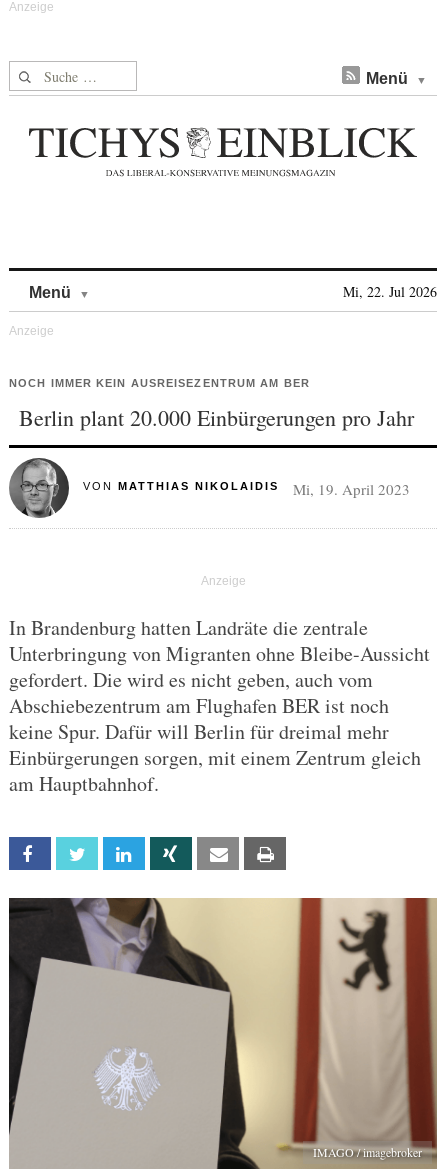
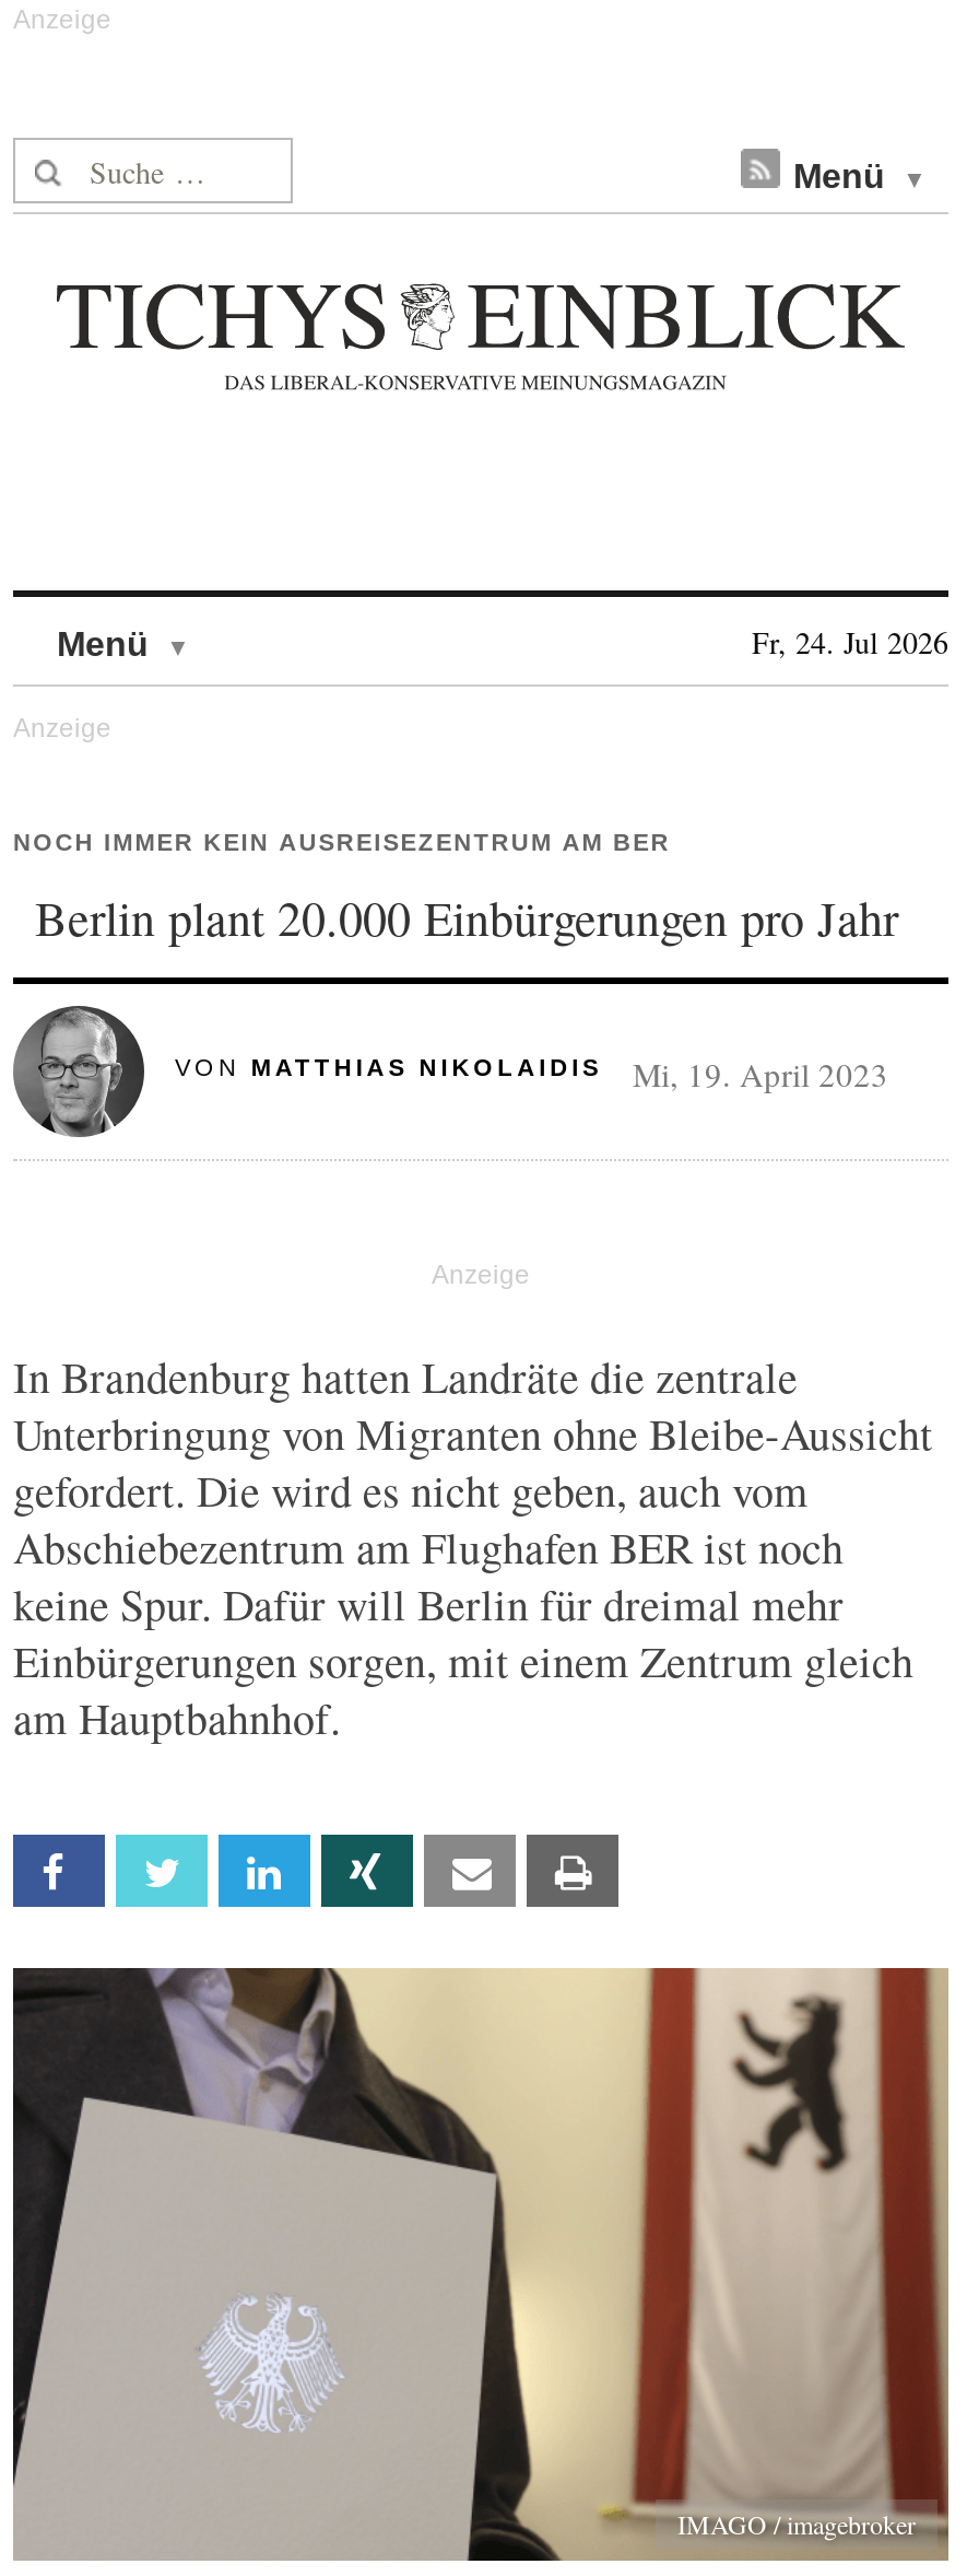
- Mi, 22. Jul 2026
+ Fr, 24. Jul 2026
